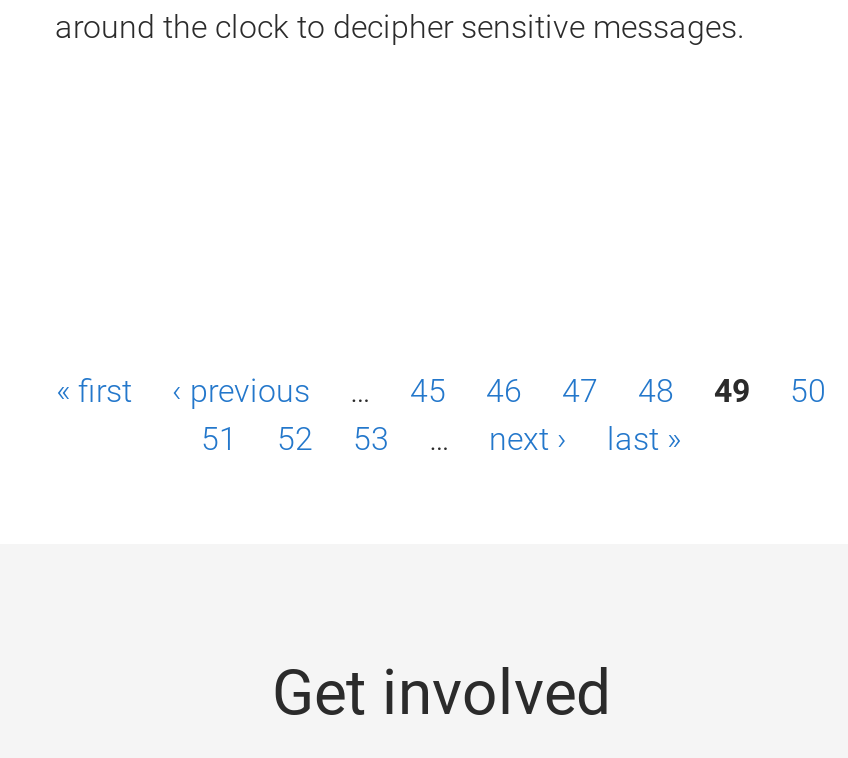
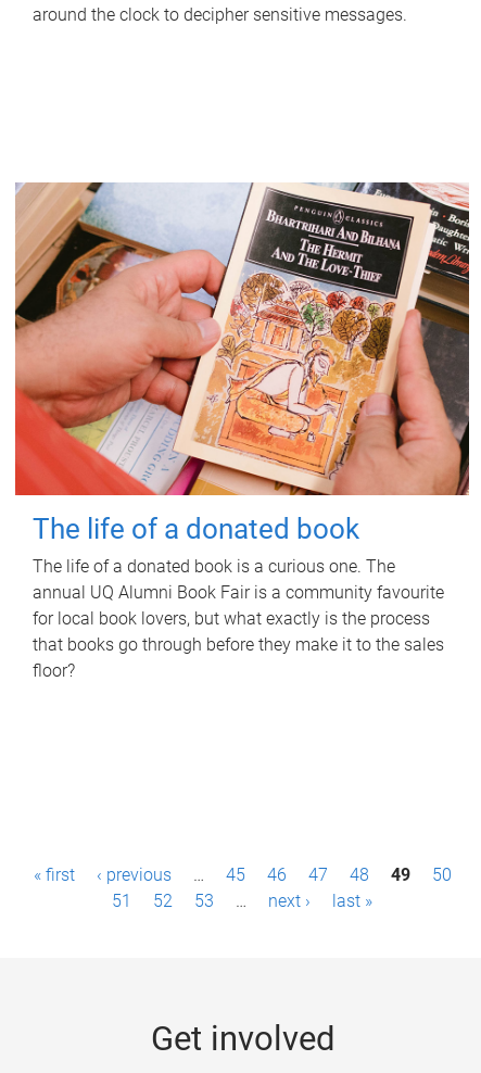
+ [image]
+ The life of a donated book
+ The life of a donated book is a curious one. The
+ annual UQ Alumni Book Fair is a community favourite
+ for local book lovers, but what exactly is the process
+ that books go through before they make it to the sales
+ floor?
